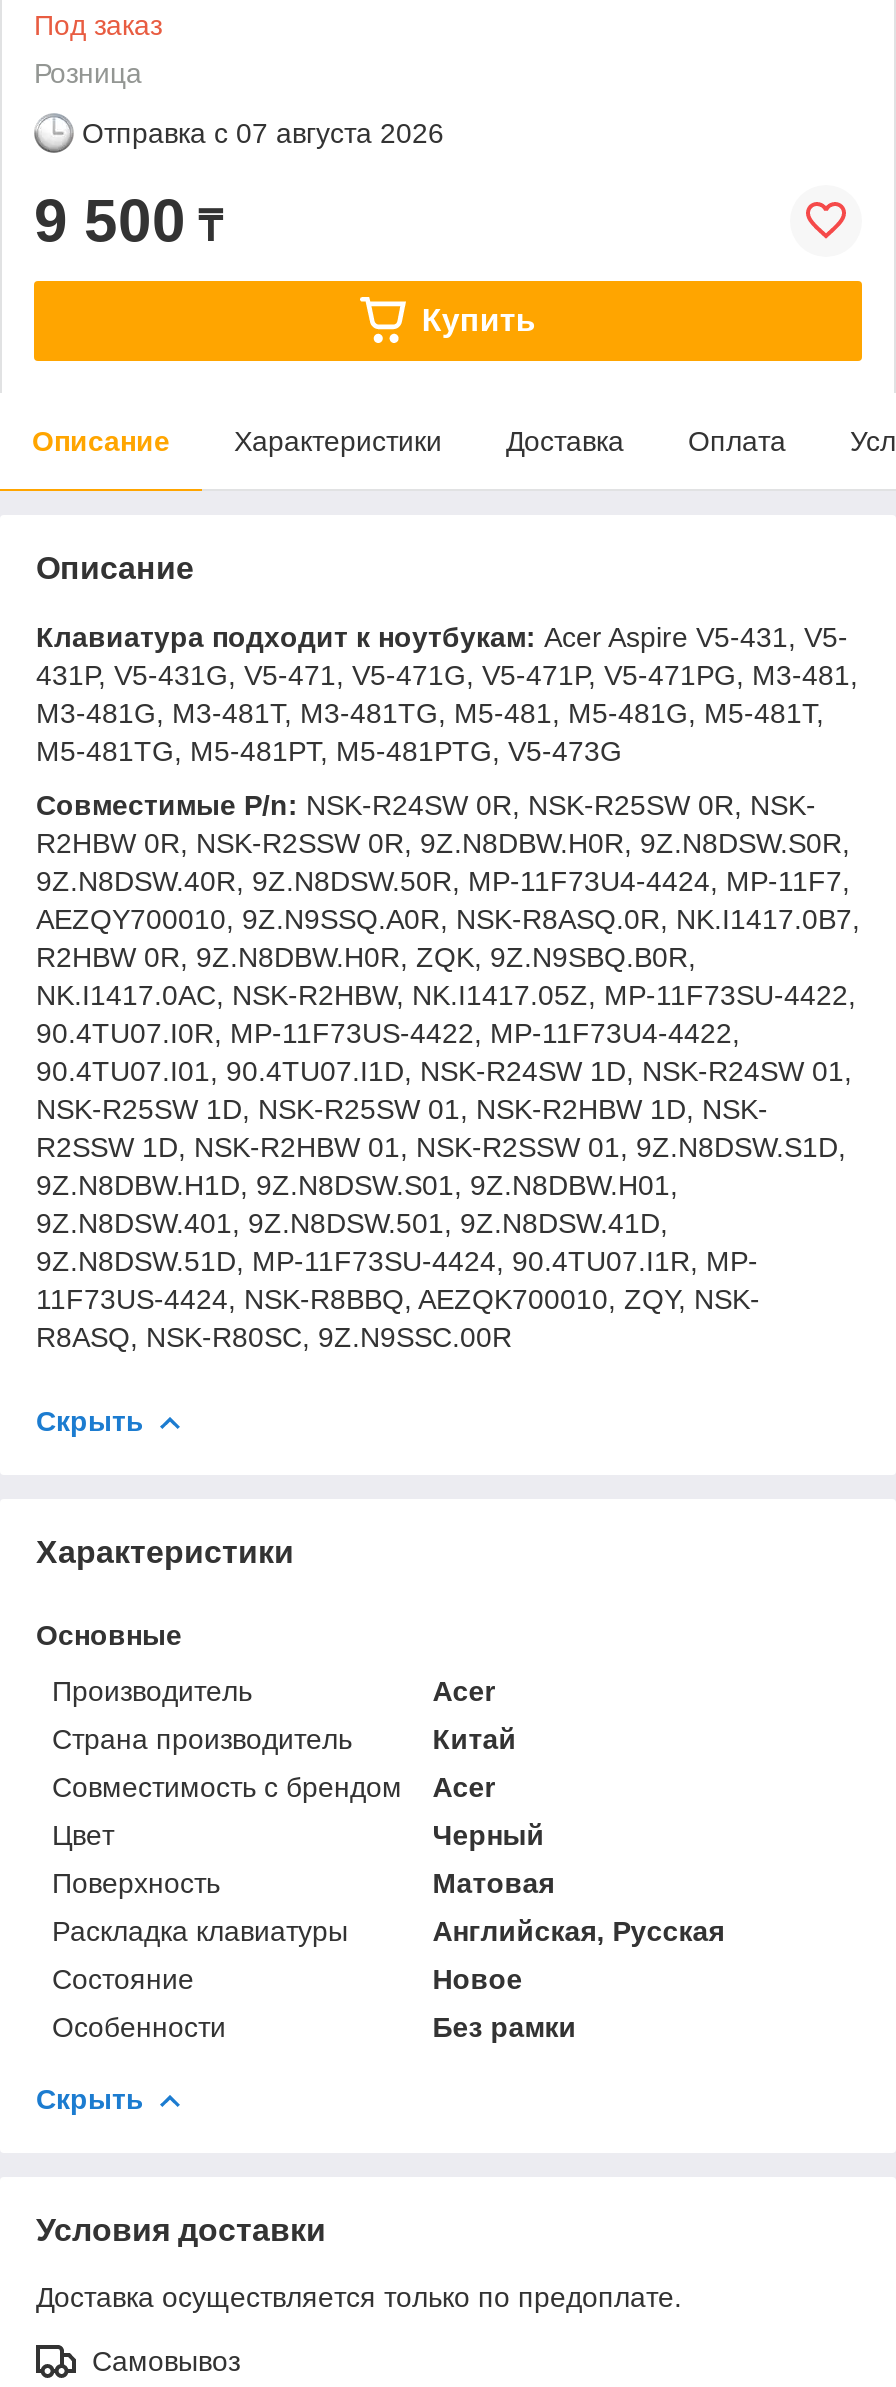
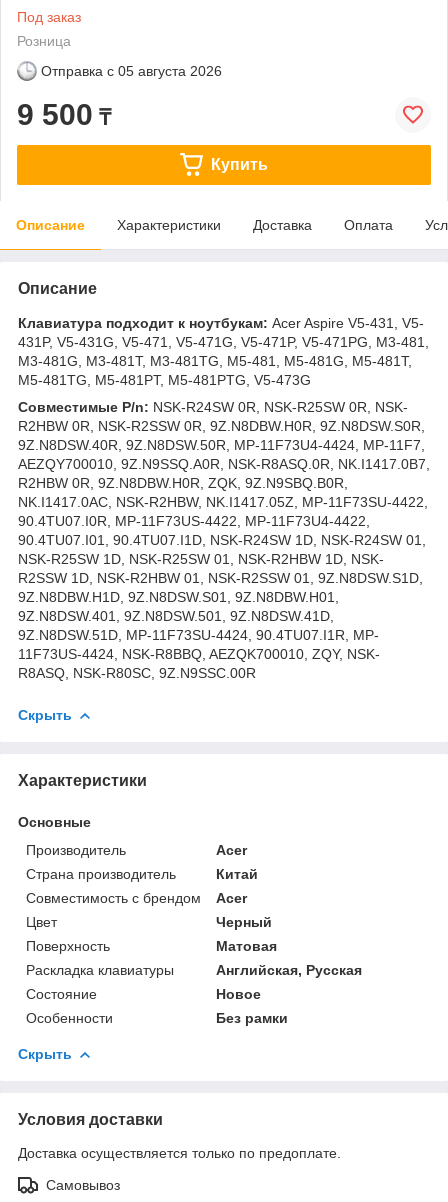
- Отправка с 07 августа 2026
+ Отправка с 05 августа 2026
